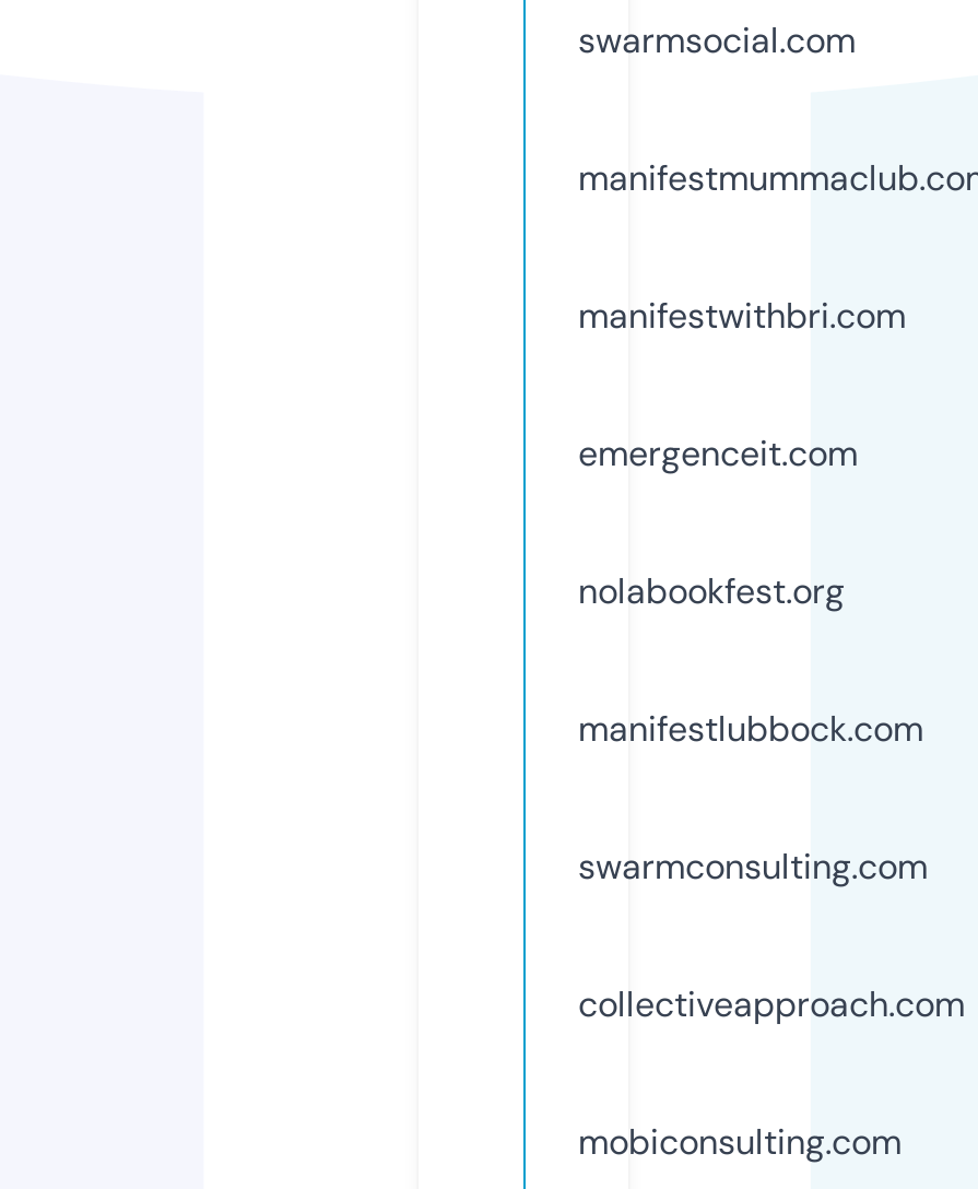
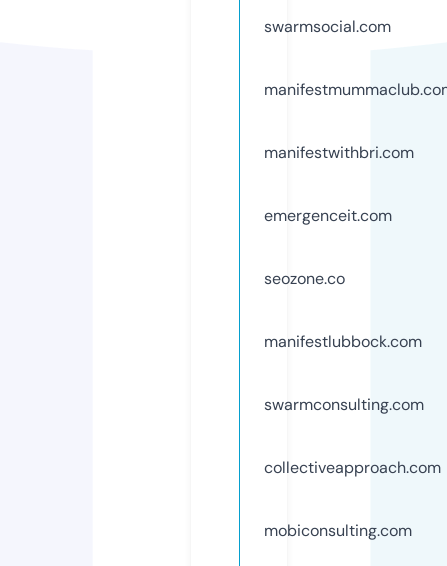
- nolabookfest.org
+ seozone.co
